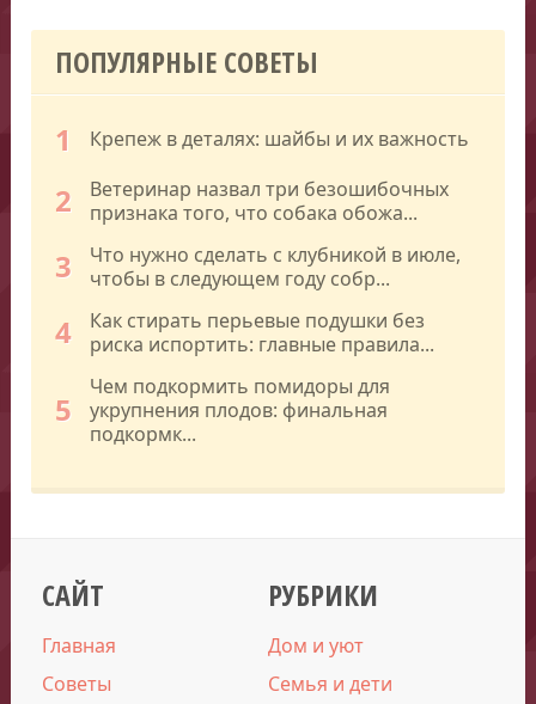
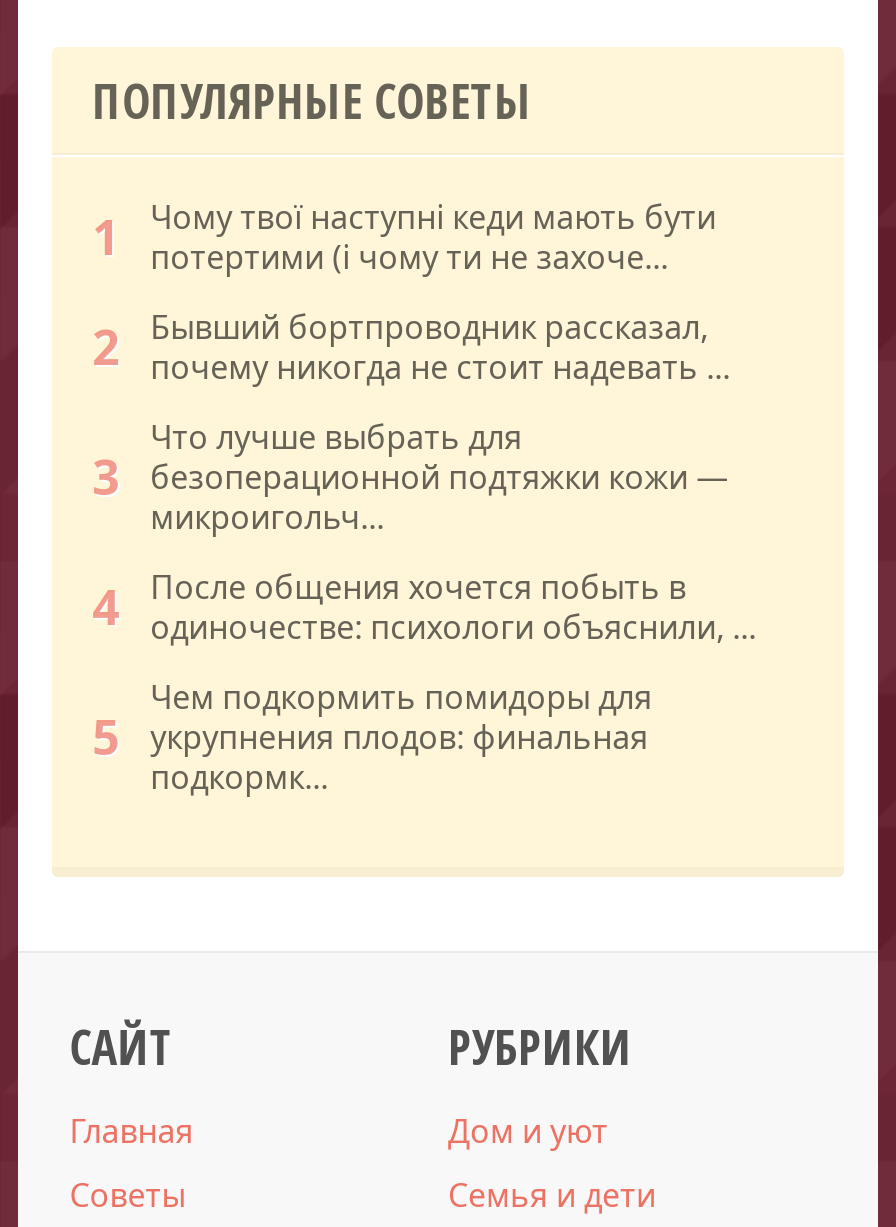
- Крепеж в деталях: шайбы и их важность
+ Чому твої наступні кеди мають бути
+ потертими (і чому ти не захоче...

- Ветеринар назвал три безошибочных
- признака того, что собака обожа...
+ Бывший бортпроводник рассказал,
+ почему никогда не стоит надевать ...

- Что нужно сделать с клубникой в июле,
- чтобы в следующем году собр...
+ Что лучше выбрать для
+ безоперационной подтяжки кожи —
+ микроигольч...

- Как стирать перьевые подушки без
- риска испортить: главные правила...
+ После общения хочется побыть в
+ одиночестве: психологи объяснили, ...
